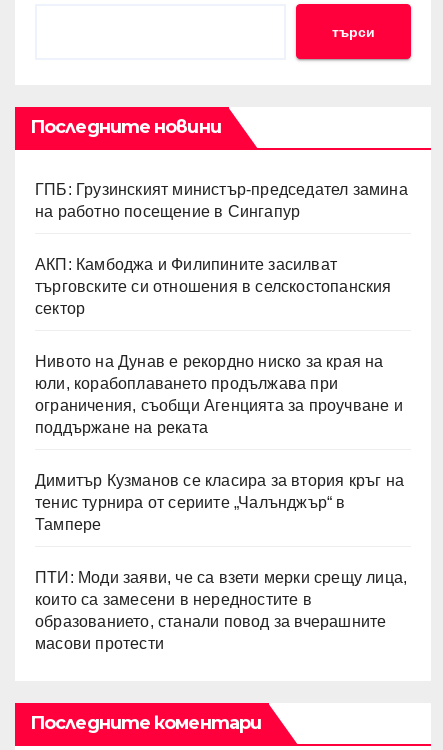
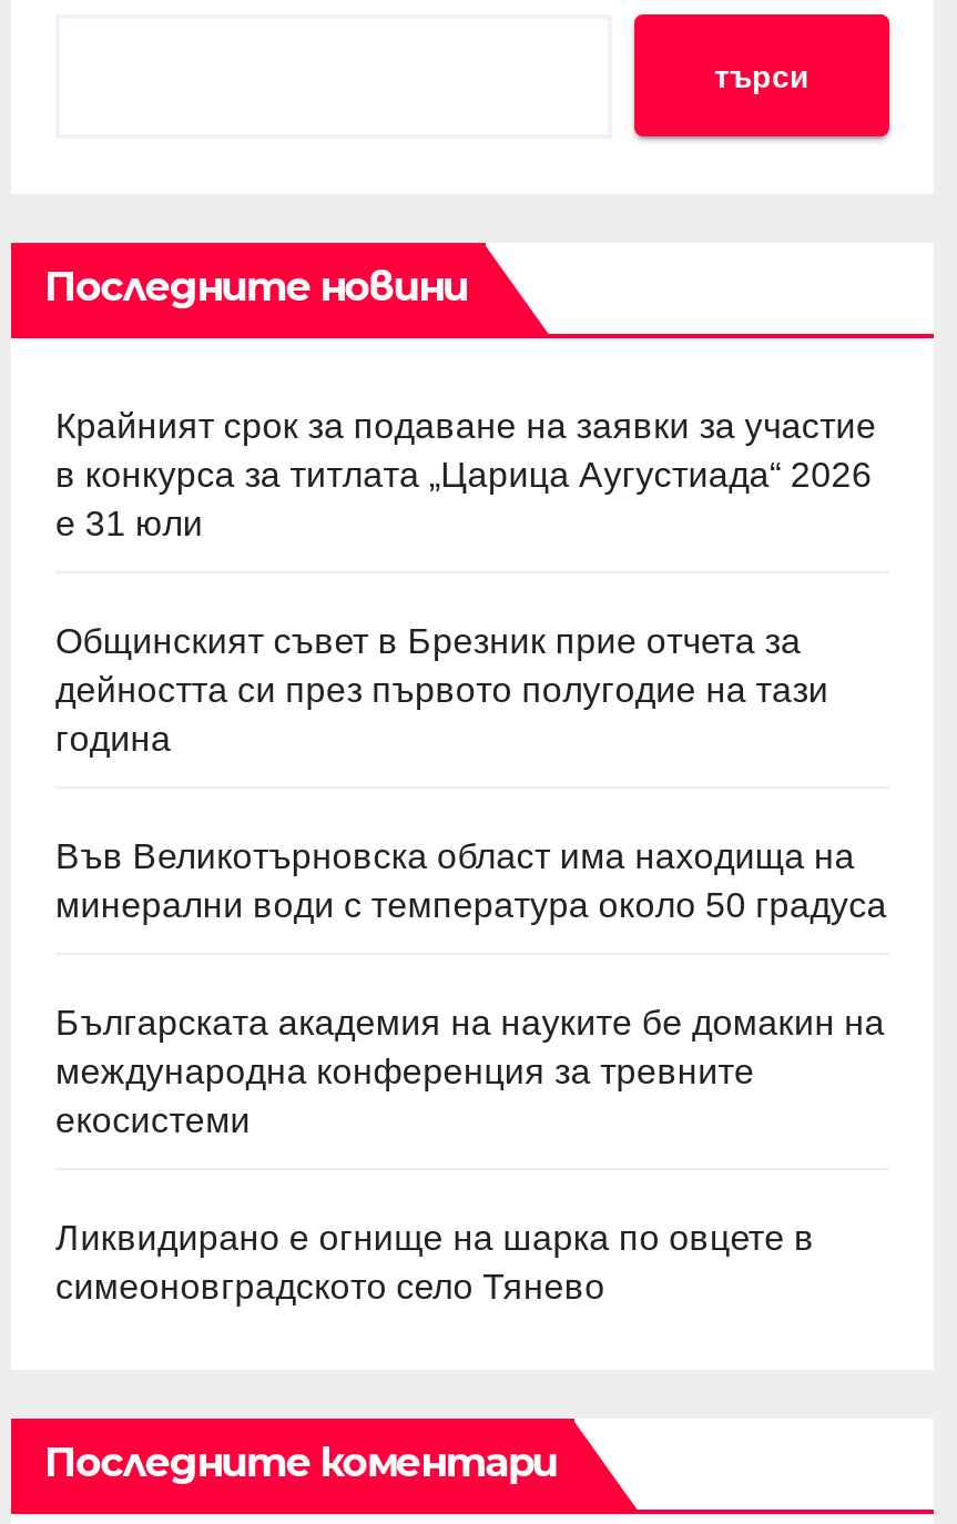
- ГПБ: Грузинският министър-председател замина
- на работно посещение в Сингапур
+ Крайният срок за подаване на заявки за участие
+ в конкурса за титлата „Царица Аугустиада“ 2026
+ е 31 юли

- АКП: Камбоджа и Филипините засилват
- търговските си отношения в селскостопанския
- сектор
+ Общинският съвет в Брезник прие отчета за
+ дейността си през първото полугодие на тази
+ година

- Нивото на Дунав е рекордно ниско за края на
- юли, корабоплаването продължава при
- ограничения, съобщи Агенцията за проучване и
- поддържане на реката
+ Във Великотърновска област има находища на
+ минерални води с температура около 50 градуса

- Димитър Кузманов се класира за втория кръг на
- тенис турнира от сериите „Чалънджър“ в
- Тампере
+ Българската академия на науките бе домакин на
+ международна конференция за тревните
+ екосистеми

- ПТИ: Моди заяви, че са взети мерки срещу лица,
- които са замесени в нередностите в
- образованието, станали повод за вчерашните
- масови протести
+ Ликвидирано е огнище на шарка по овцете в
+ симеоновградското село Тянево
